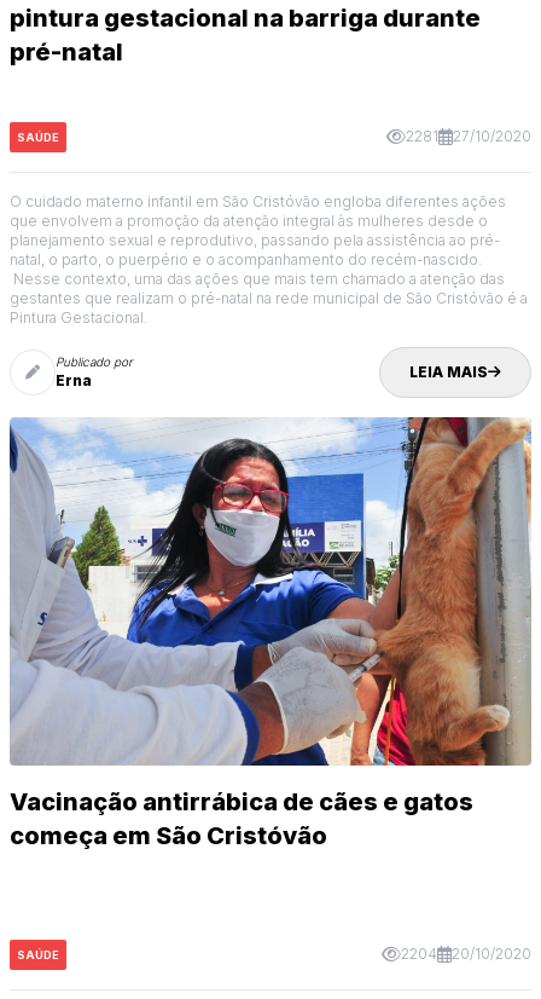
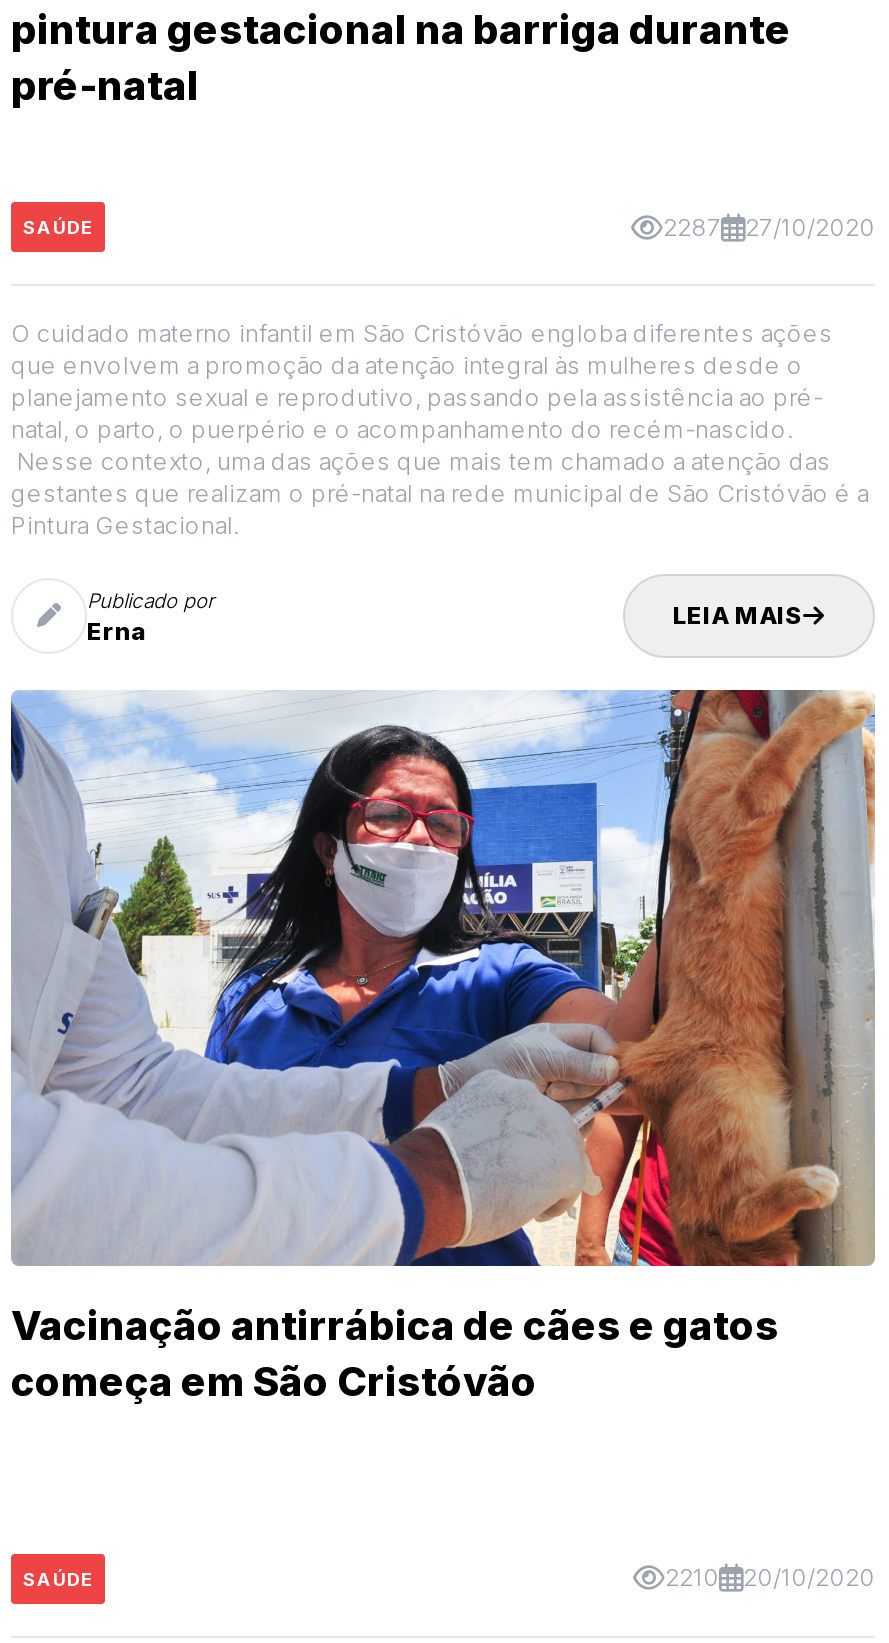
- 2281 27/10/2020
+ 2287 27/10/2020

- 2204 20/10/2020
+ 2210 20/10/2020
